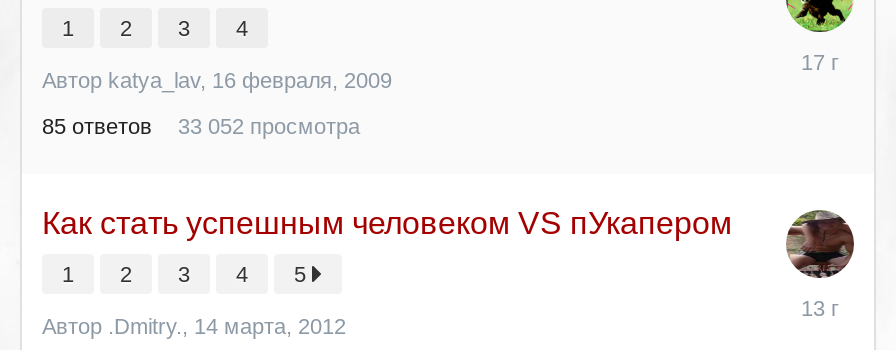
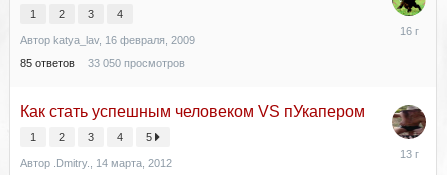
- 85 ответов 33 052 просмотра
+ 85 ответов 33 050 просмотров
